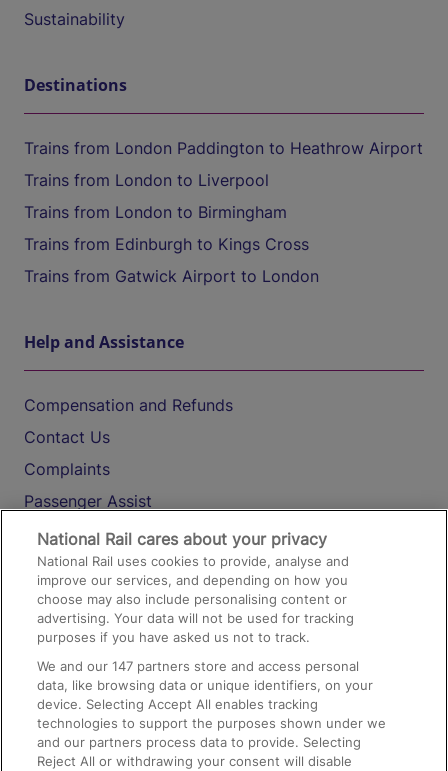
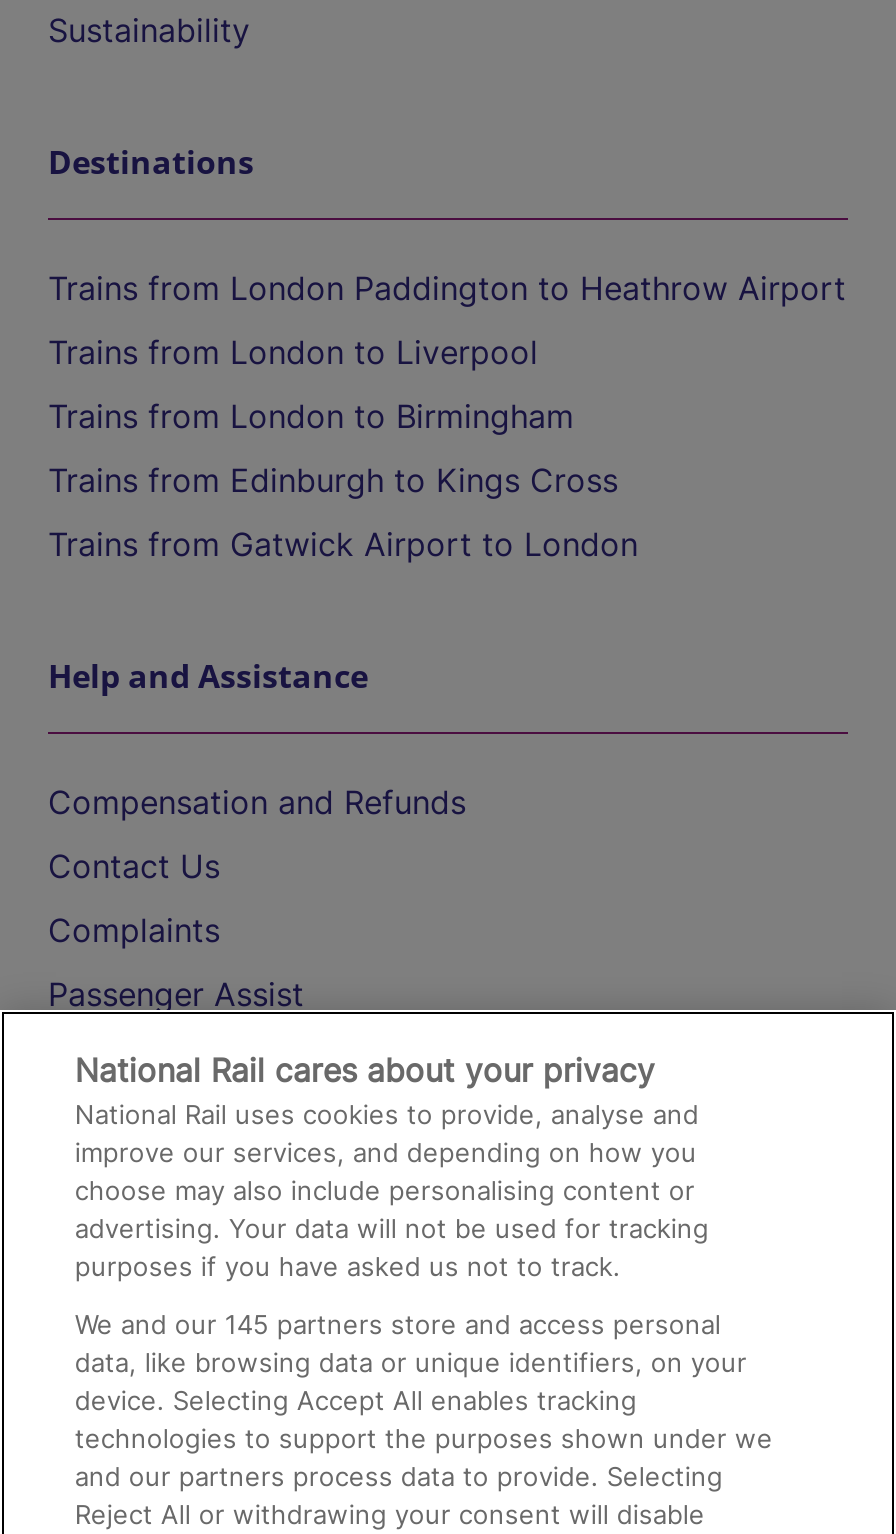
- We and our 147 partners store and access personal
+ We and our 145 partners store and access personal
